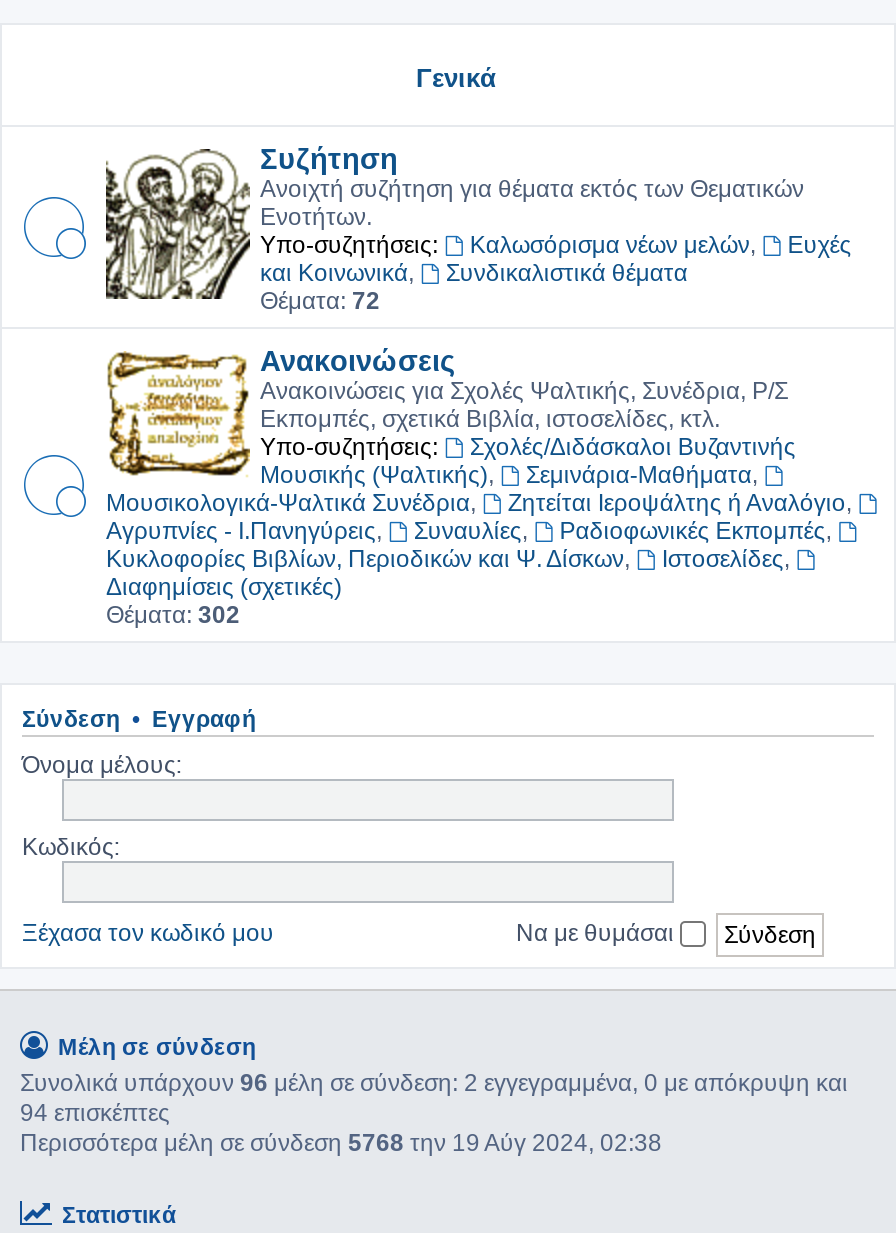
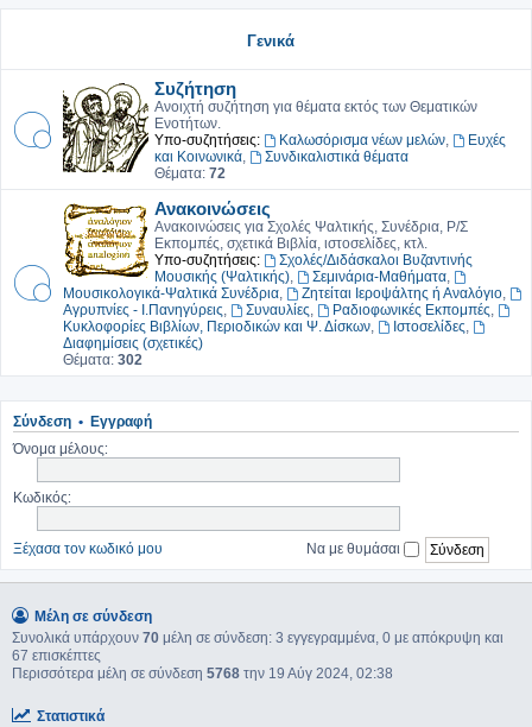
- Συνολικά υπάρχουν 96 μέλη σε σύνδεση: 2 εγγεγραμμένα, 0 με απόκρυψη και
+ Συνολικά υπάρχουν 70 μέλη σε σύνδεση: 3 εγγεγραμμένα, 0 με απόκρυψη και

- 94 επισκέπτες
+ 67 επισκέπτες
